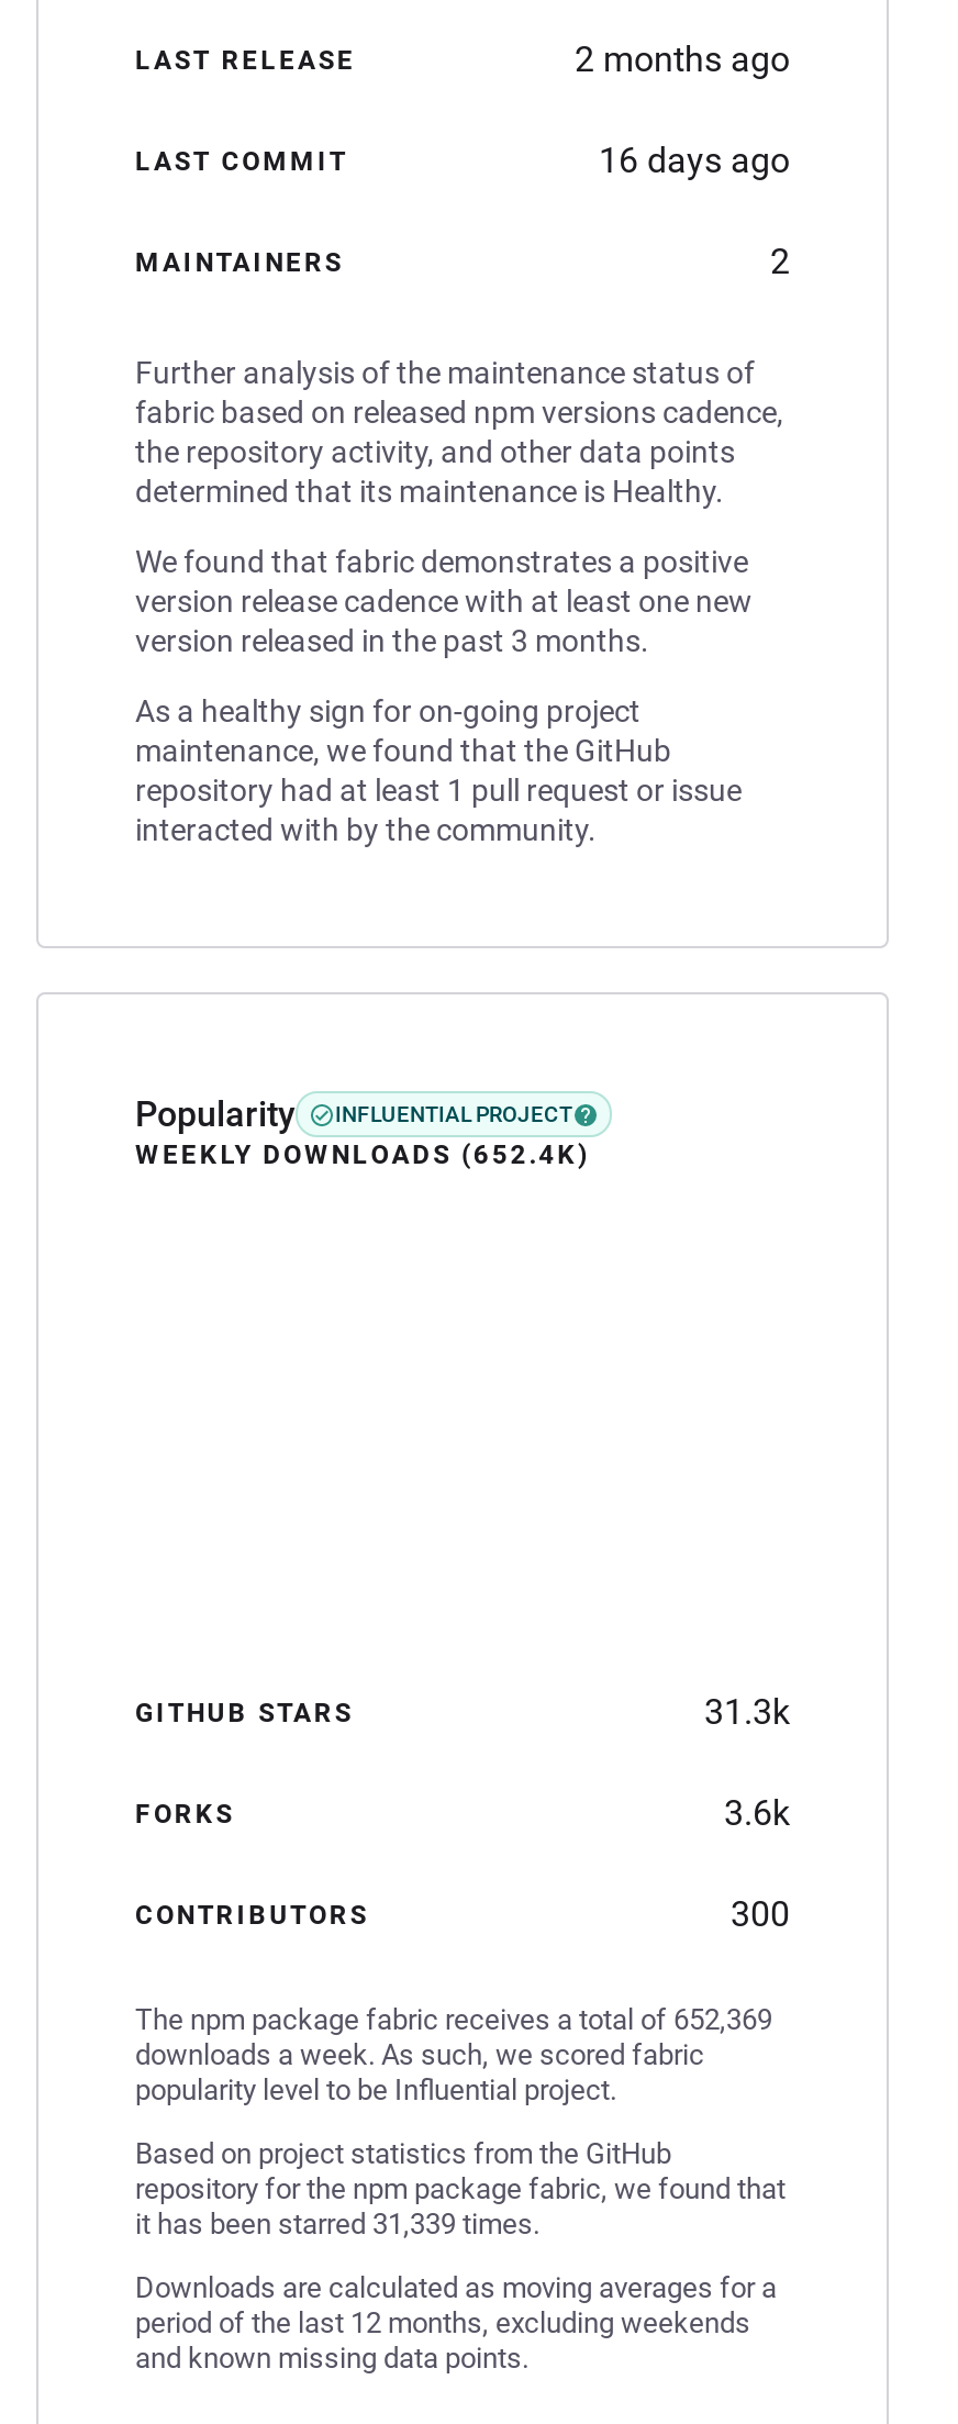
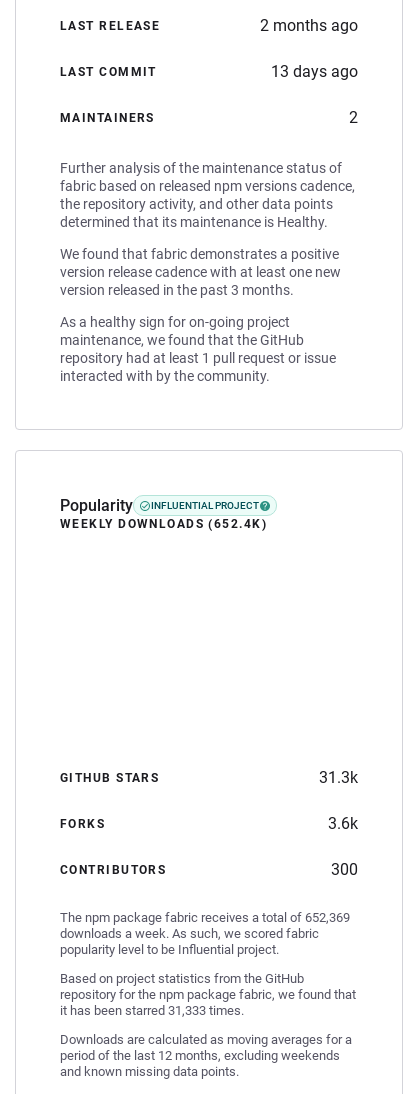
- 16 days ago
+ 13 days ago

- it has been starred 31,339 times.
+ it has been starred 31,333 times.
